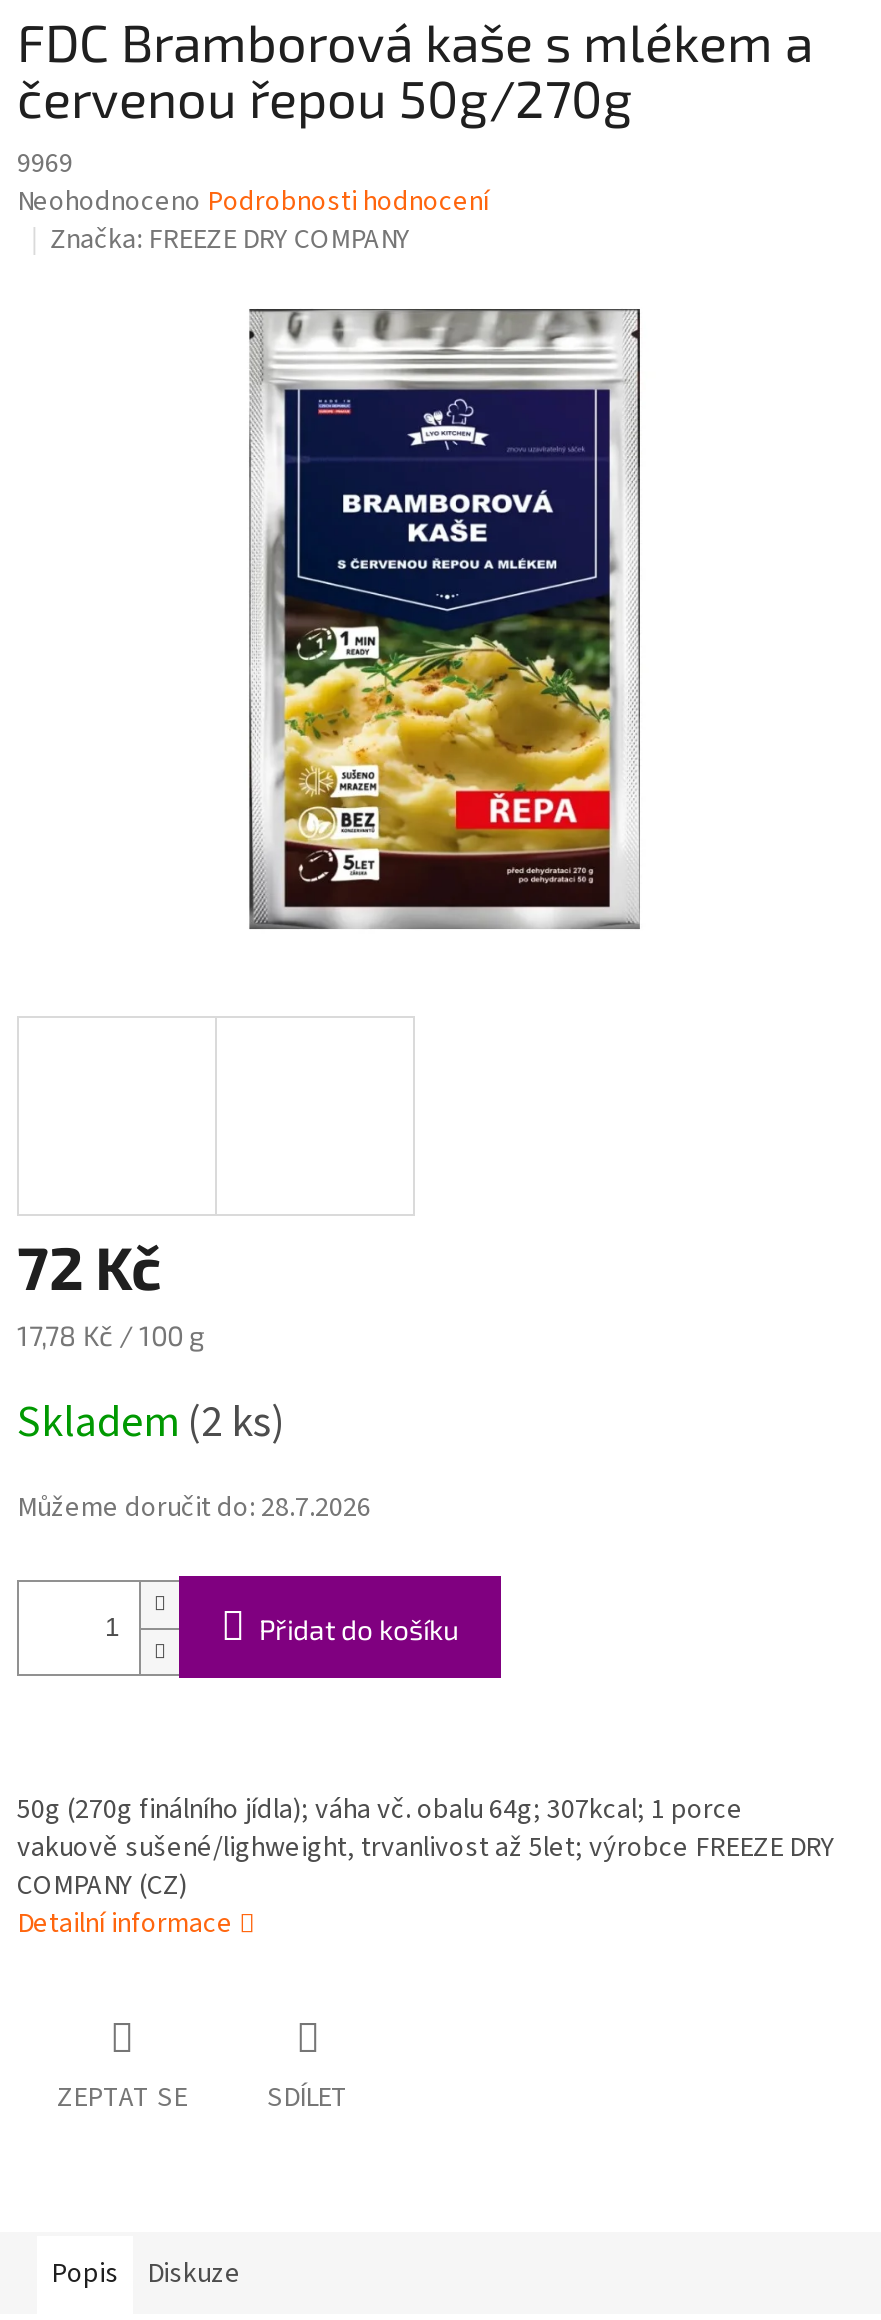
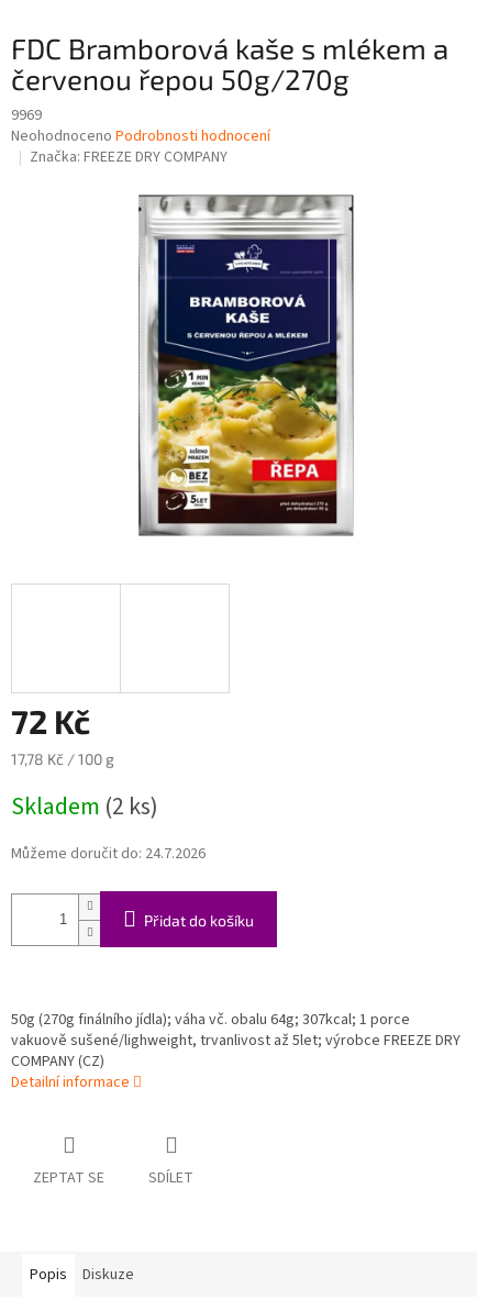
- Můžeme doručit do: 28.7.2026
+ Můžeme doručit do: 24.7.2026
